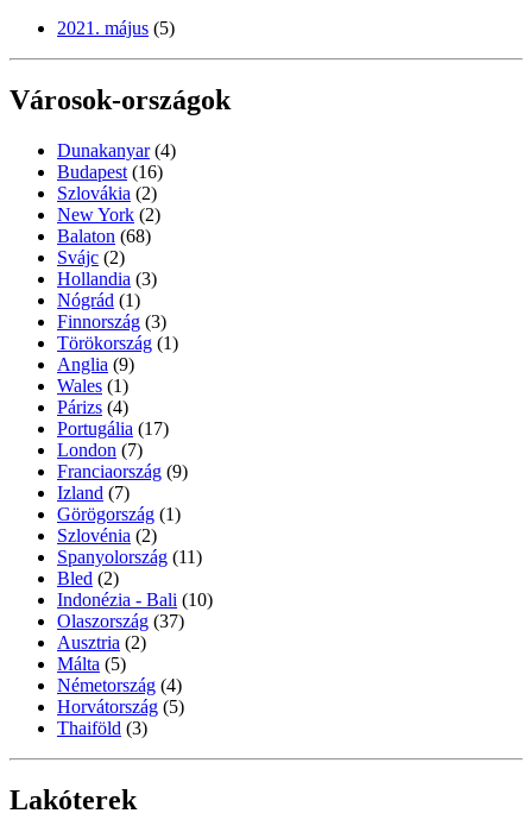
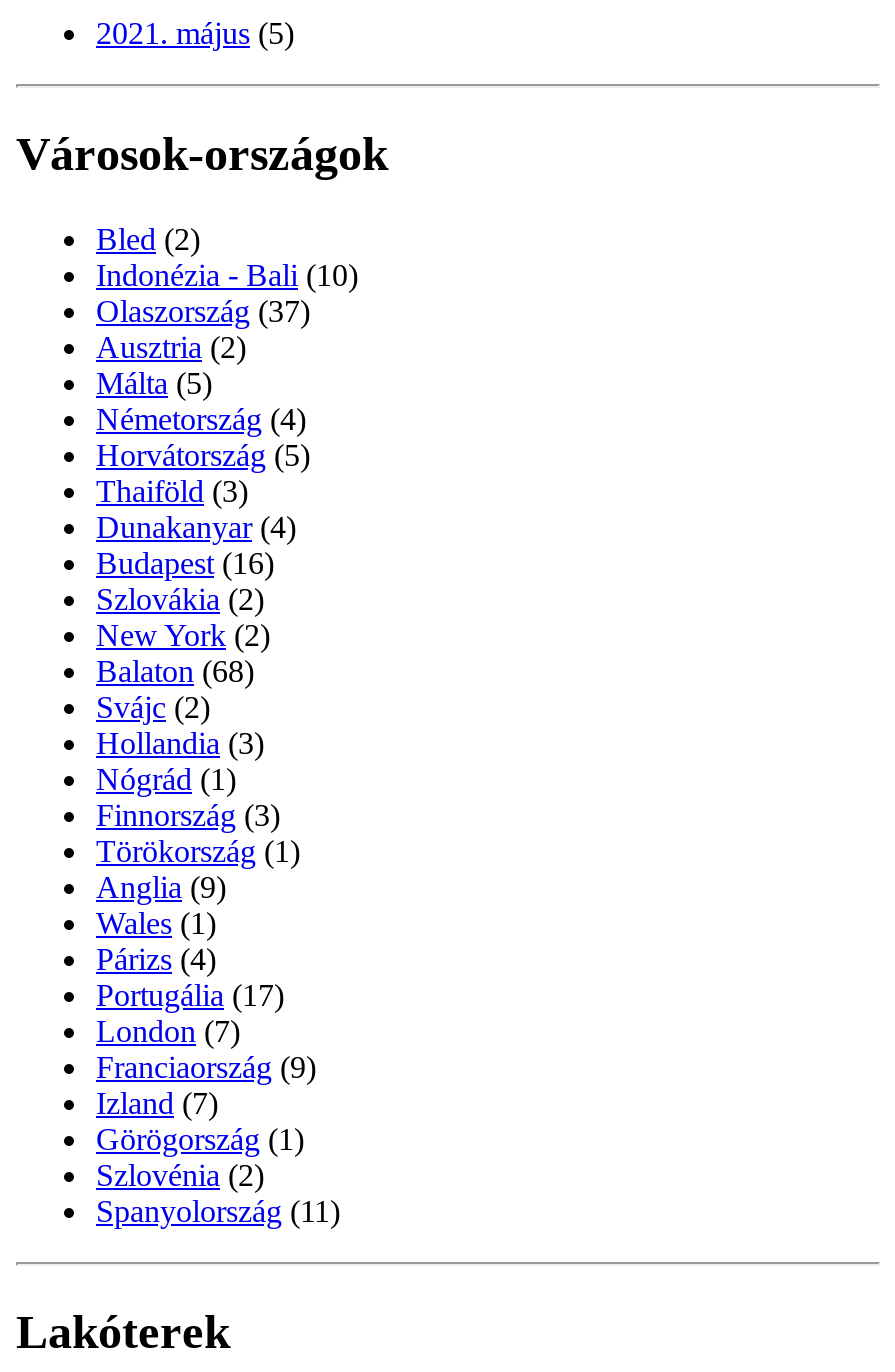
moved down: Dunakanyar (4) | Budapest (16) | Szlovákia (2) | ... | Szlovénia (2) | Spanyolország (11)

moved up: Bled (2) | Indonézia - Bali (10) | Olaszország (37) | Ausztria (2) | Málta (5) | Németország (4) | Horvátország (5) | Thaiföld (3)
